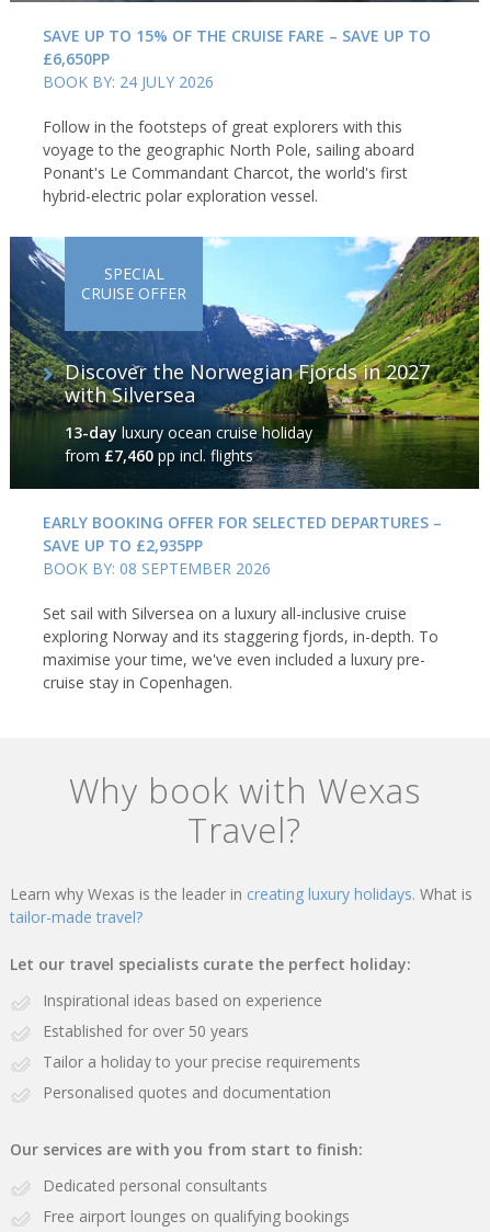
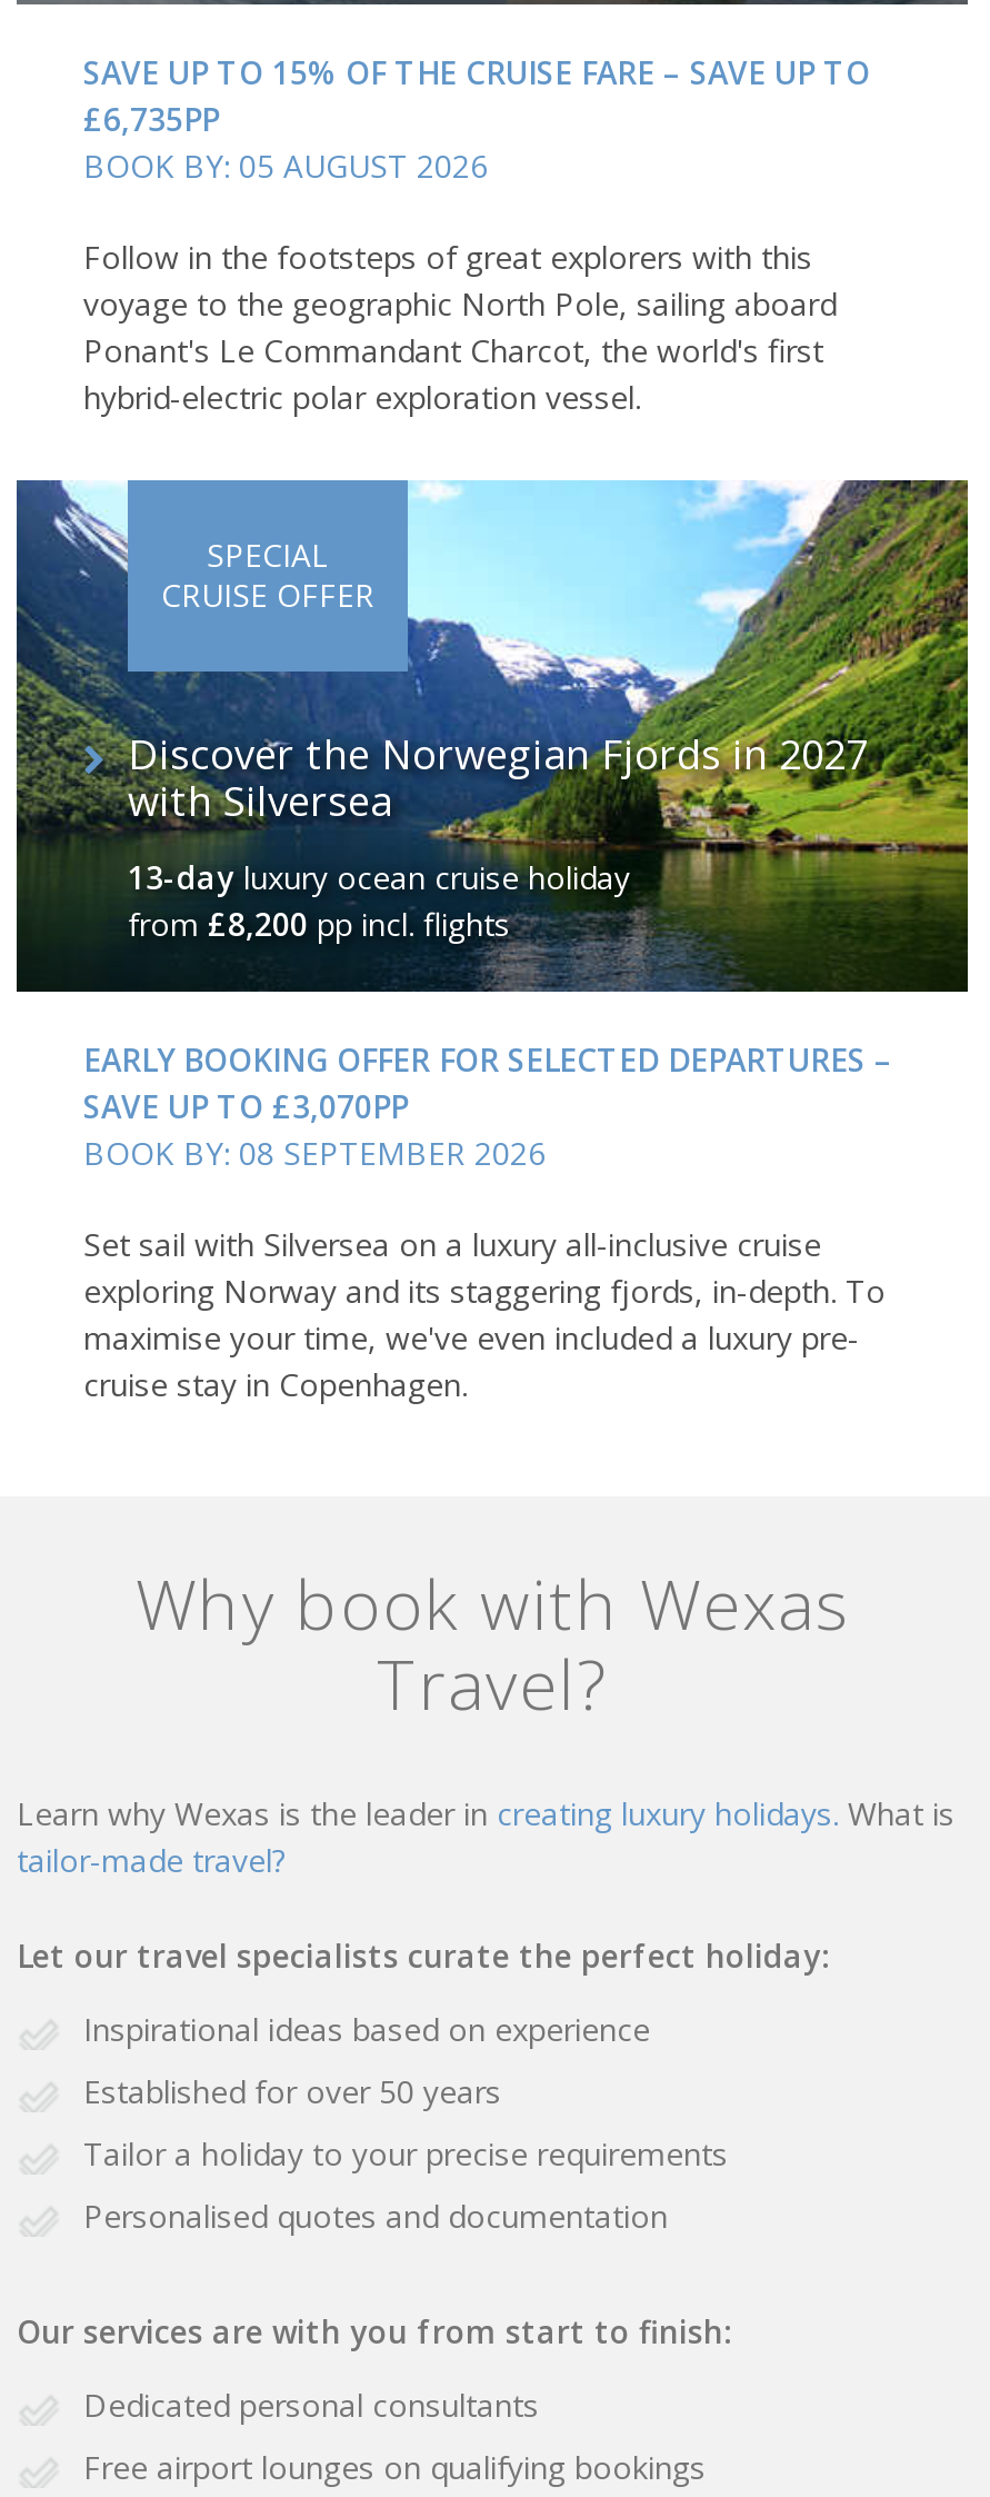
- £6,650PP
- BOOK BY: 24 JULY 2026
+ £6,735PP
+ BOOK BY: 05 AUGUST 2026

- from £7,460 pp incl. flights
+ from £8,200 pp incl. flights

- SAVE UP TO £2,935PP
+ SAVE UP TO £3,070PP
